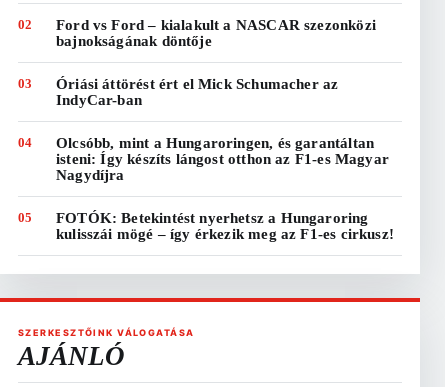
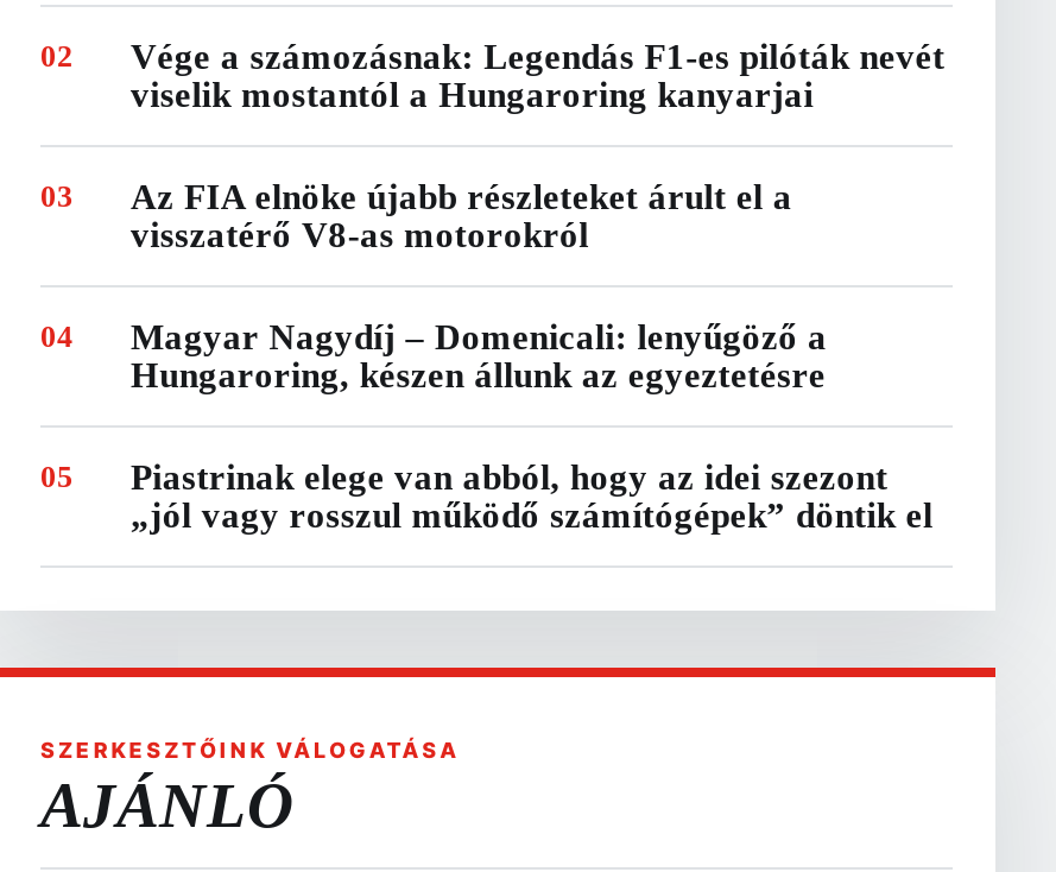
- Ford vs Ford – kialakult a NASCAR szezonközi
- bajnokságának döntője
+ Vége a számozásnak: Legendás F1-es pilóták nevét
+ viselik mostantól a Hungaroring kanyarjai

- Óriási áttörést ért el Mick Schumacher az
- IndyCar-ban
+ Az FIA elnöke újabb részleteket árult el a
+ visszatérő V8-as motorokról

- Olcsóbb, mint a Hungaroringen, és garantáltan
- isteni: Így készíts lángost otthon az F1-es Magyar
- Nagydíjra
+ Magyar Nagydíj – Domenicali: lenyűgöző a
+ Hungaroring, készen állunk az egyeztetésre

- FOTÓK: Betekintést nyerhetsz a Hungaroring
- kulisszái mögé – így érkezik meg az F1-es cirkusz!
+ Piastrinak elege van abból, hogy az idei szezont
+ „jól vagy rosszul működő számítógépek” döntik el
